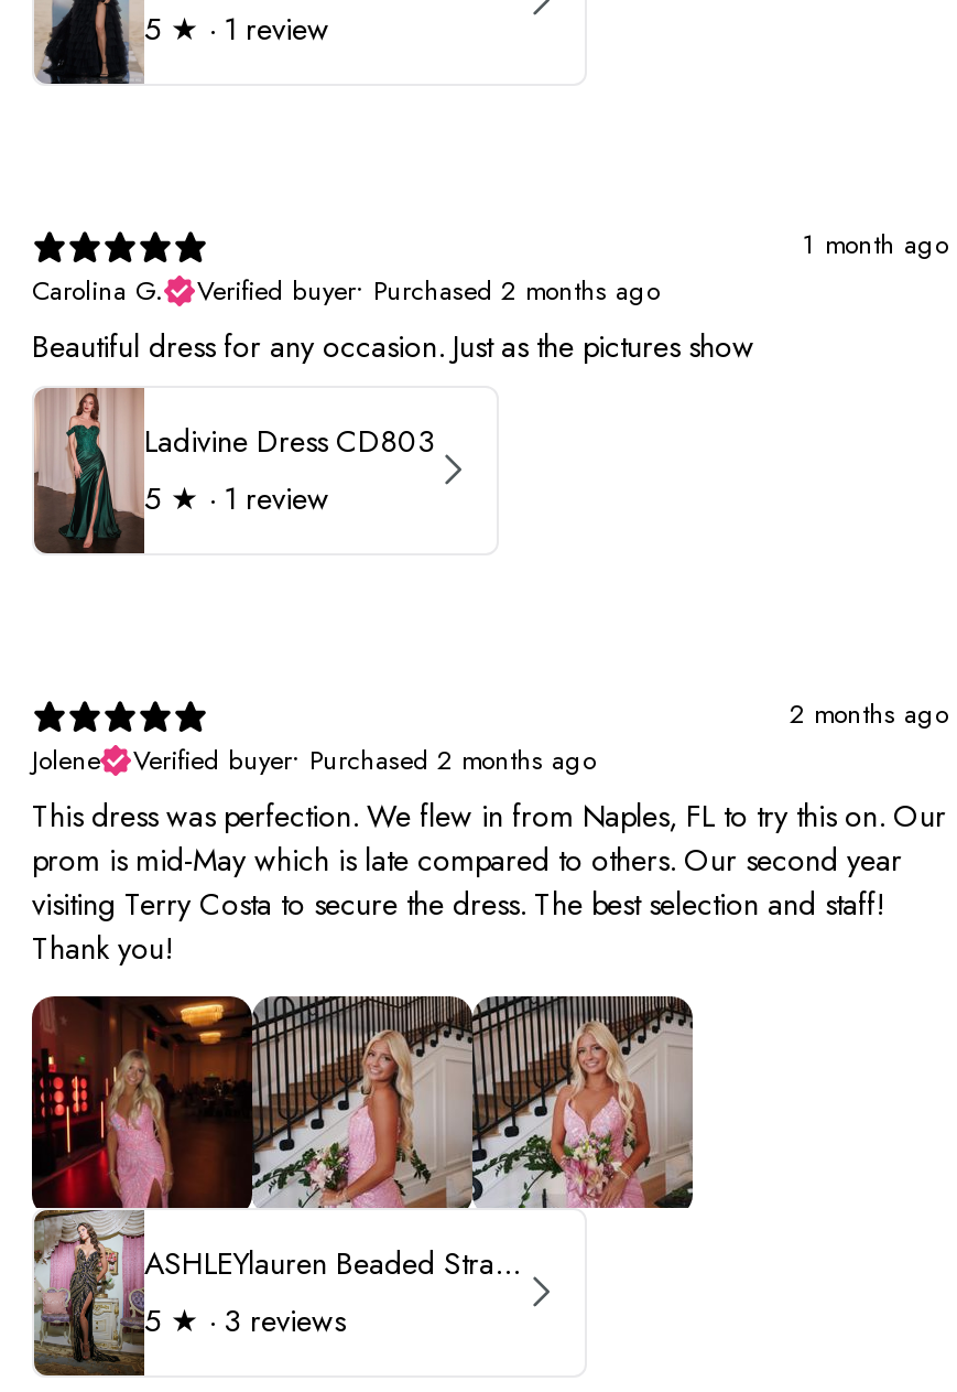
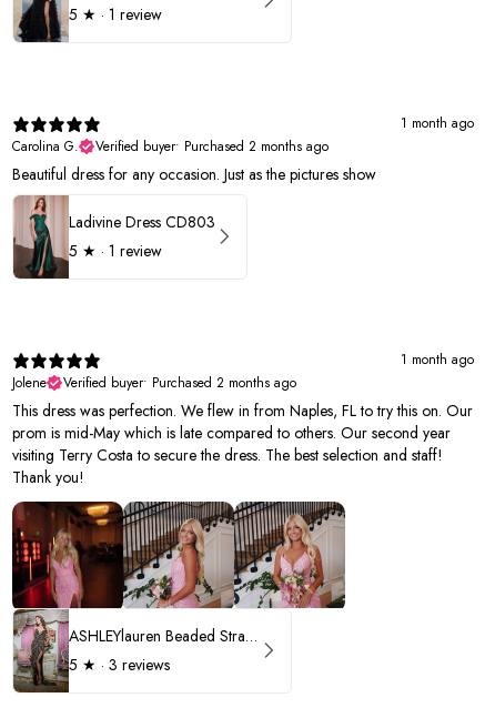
- 2 months ago
+ 1 month ago
